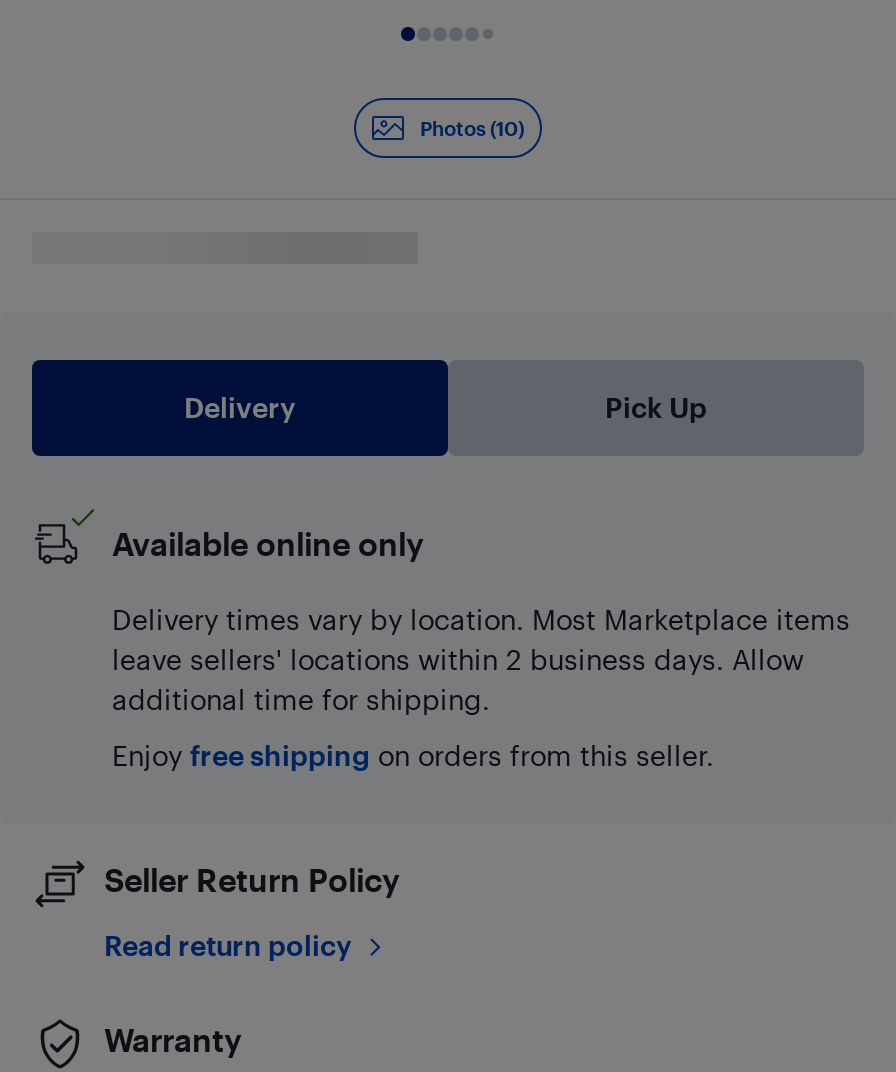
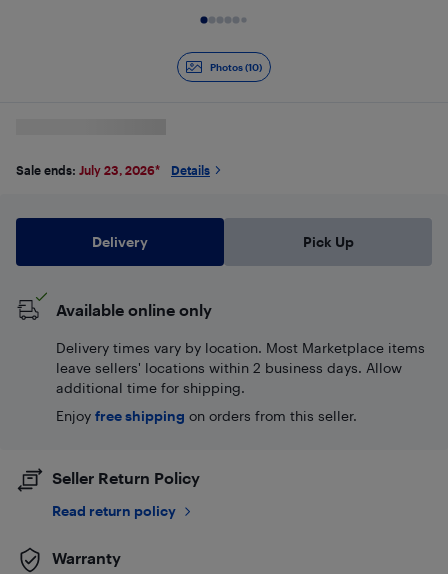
+ Sale ends: July 23, 2026*
+ Details
